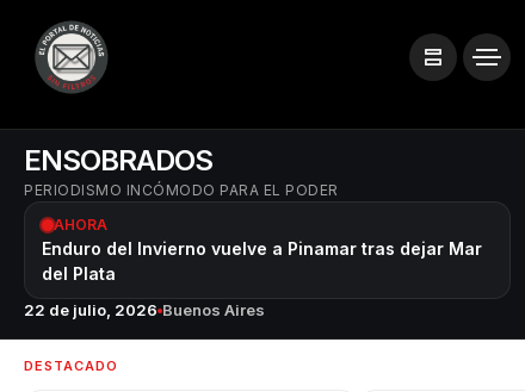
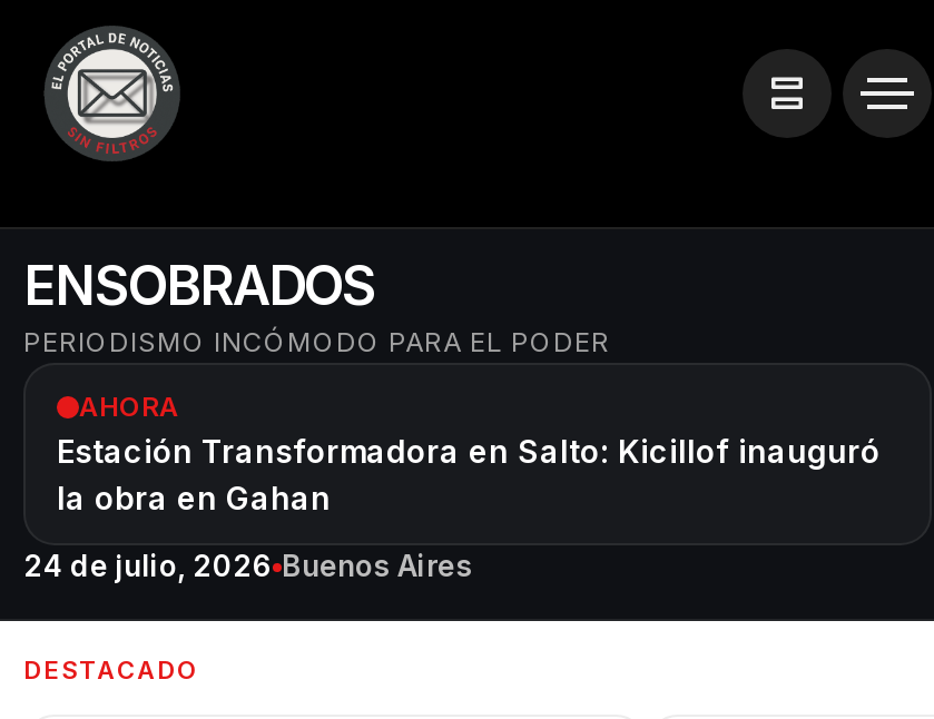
- Enduro del Invierno vuelve a Pinamar tras dejar Mar
- del Plata
+ Estación Transformadora en Salto: Kicillof inauguró
+ la obra en Gahan

- 22 de julio, 2026 Buenos Aires
+ 24 de julio, 2026 Buenos Aires
